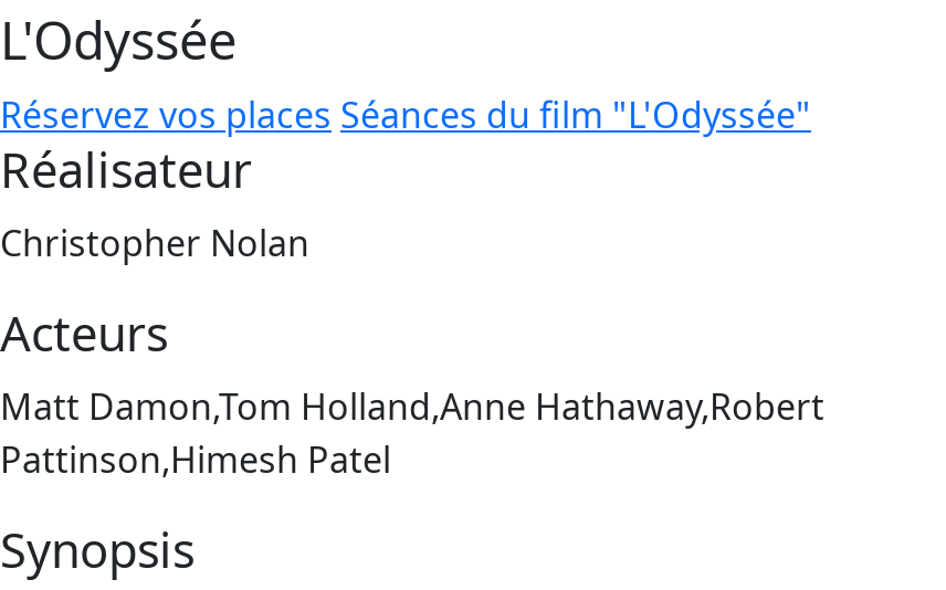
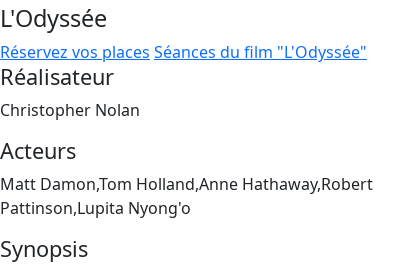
- Pattinson,Himesh Patel
+ Pattinson,Lupita Nyong'o
